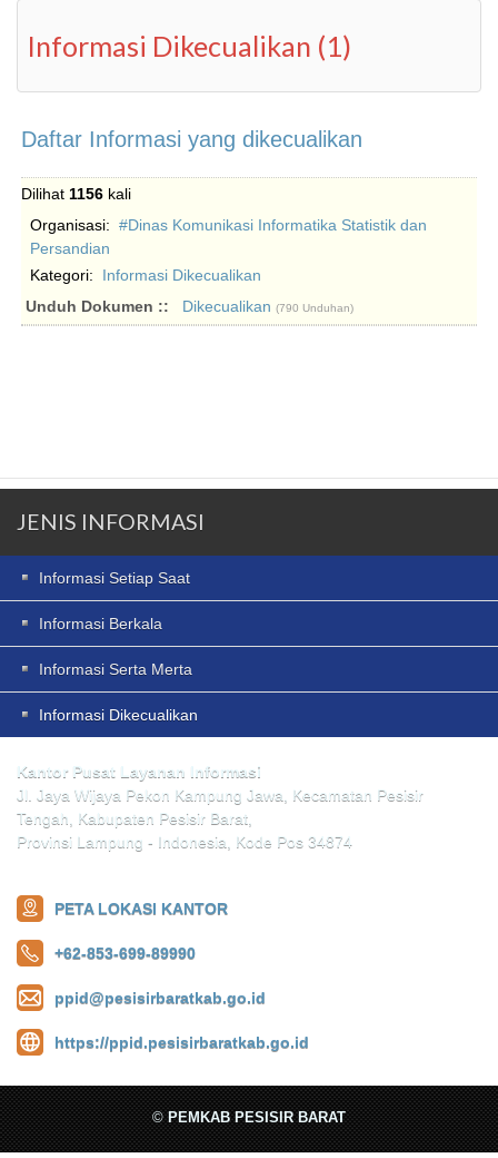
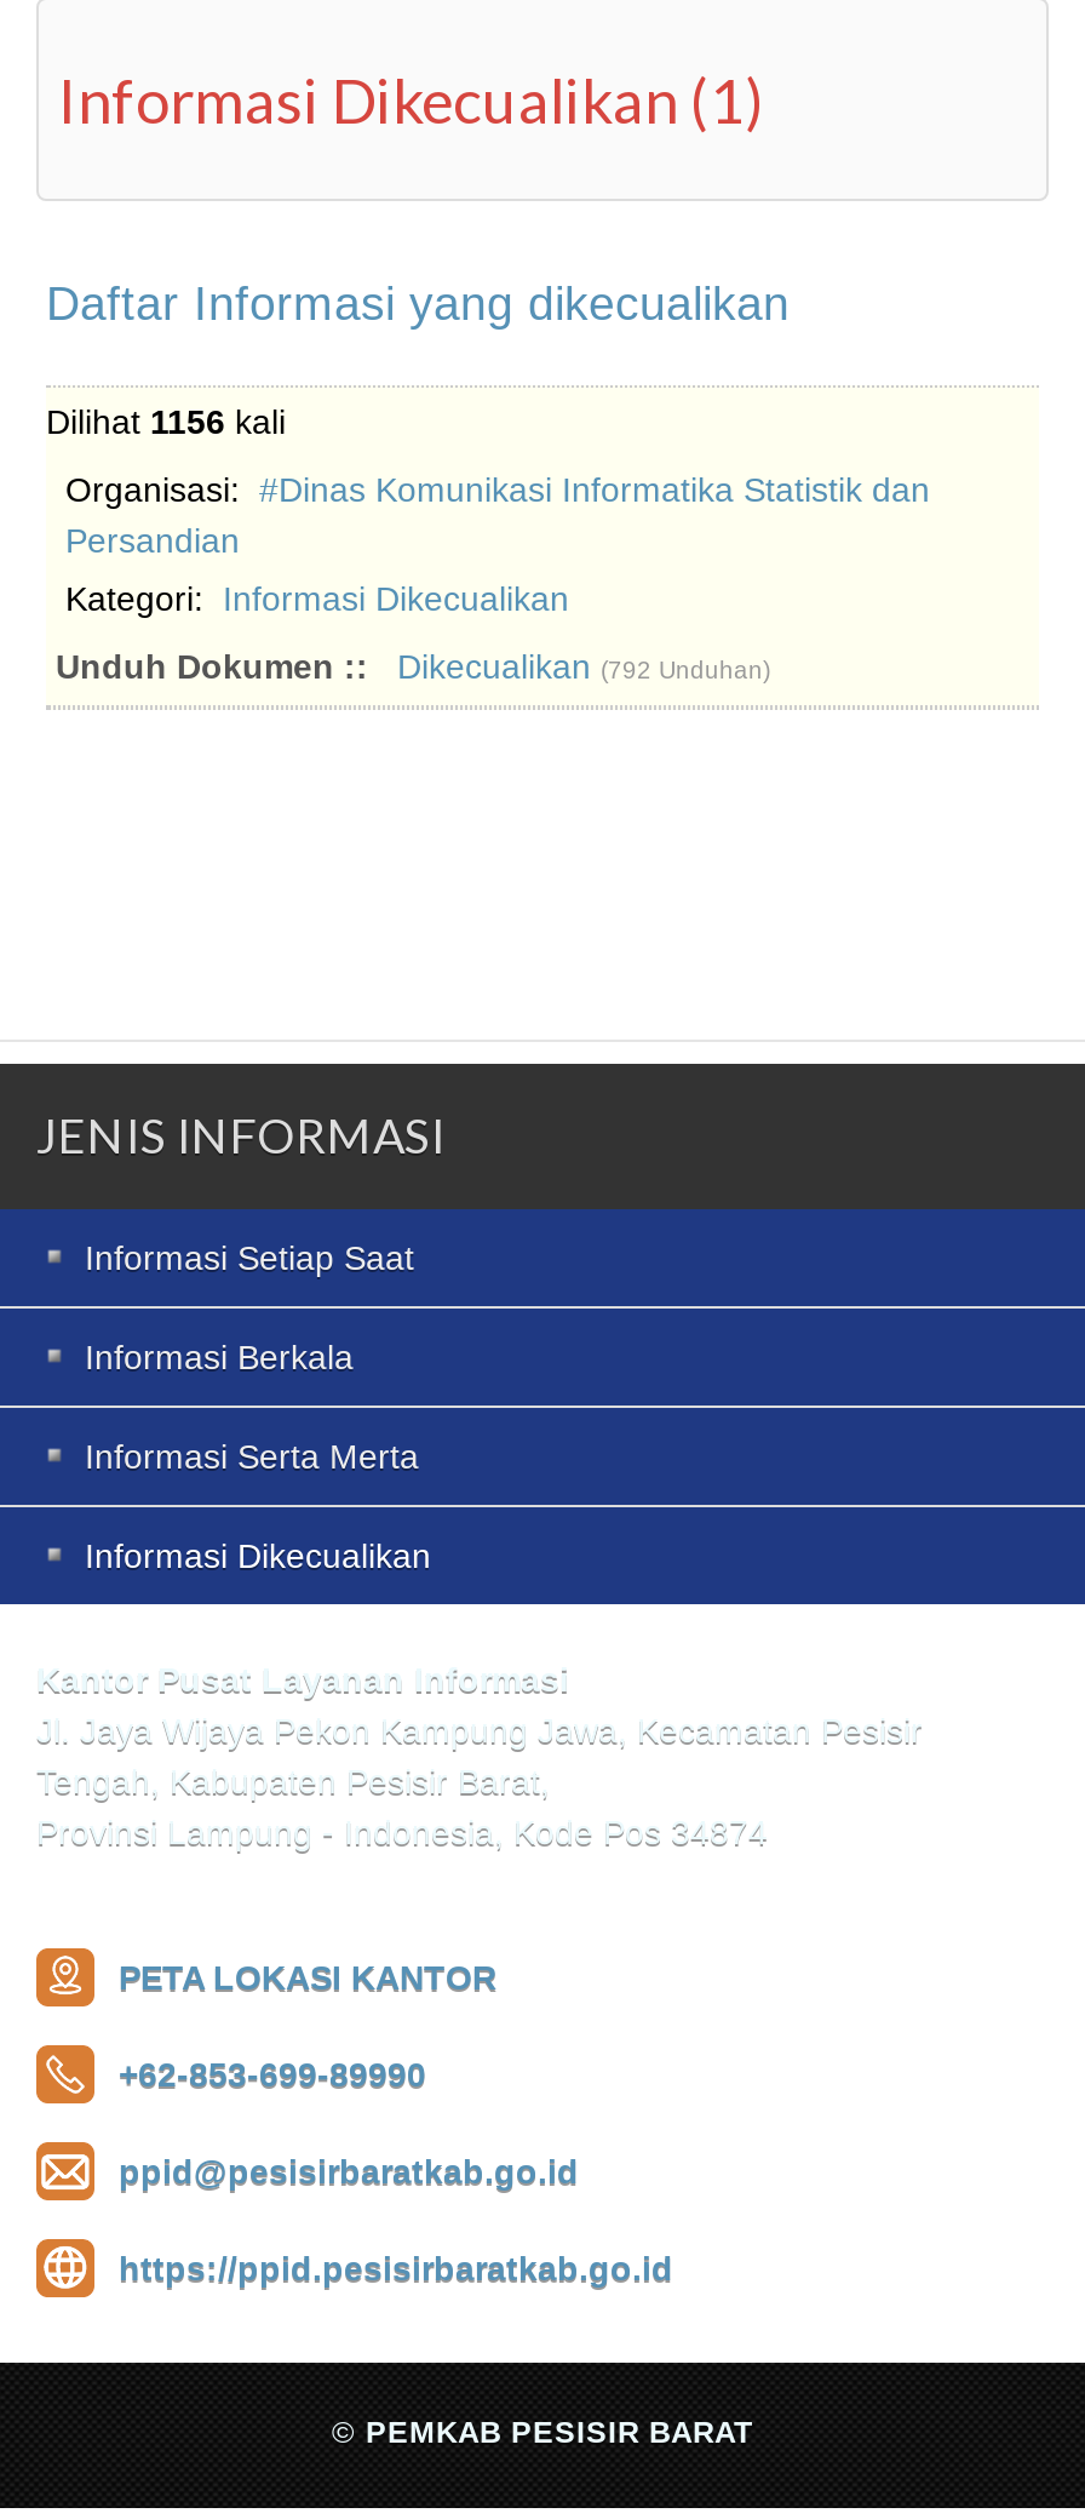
- Dikecualikan (790 Unduhan)
+ Dikecualikan (792 Unduhan)
